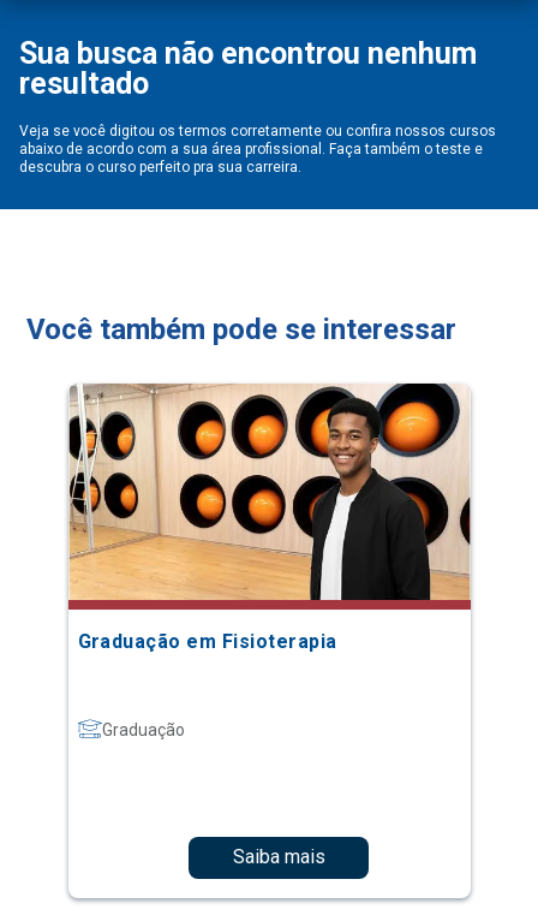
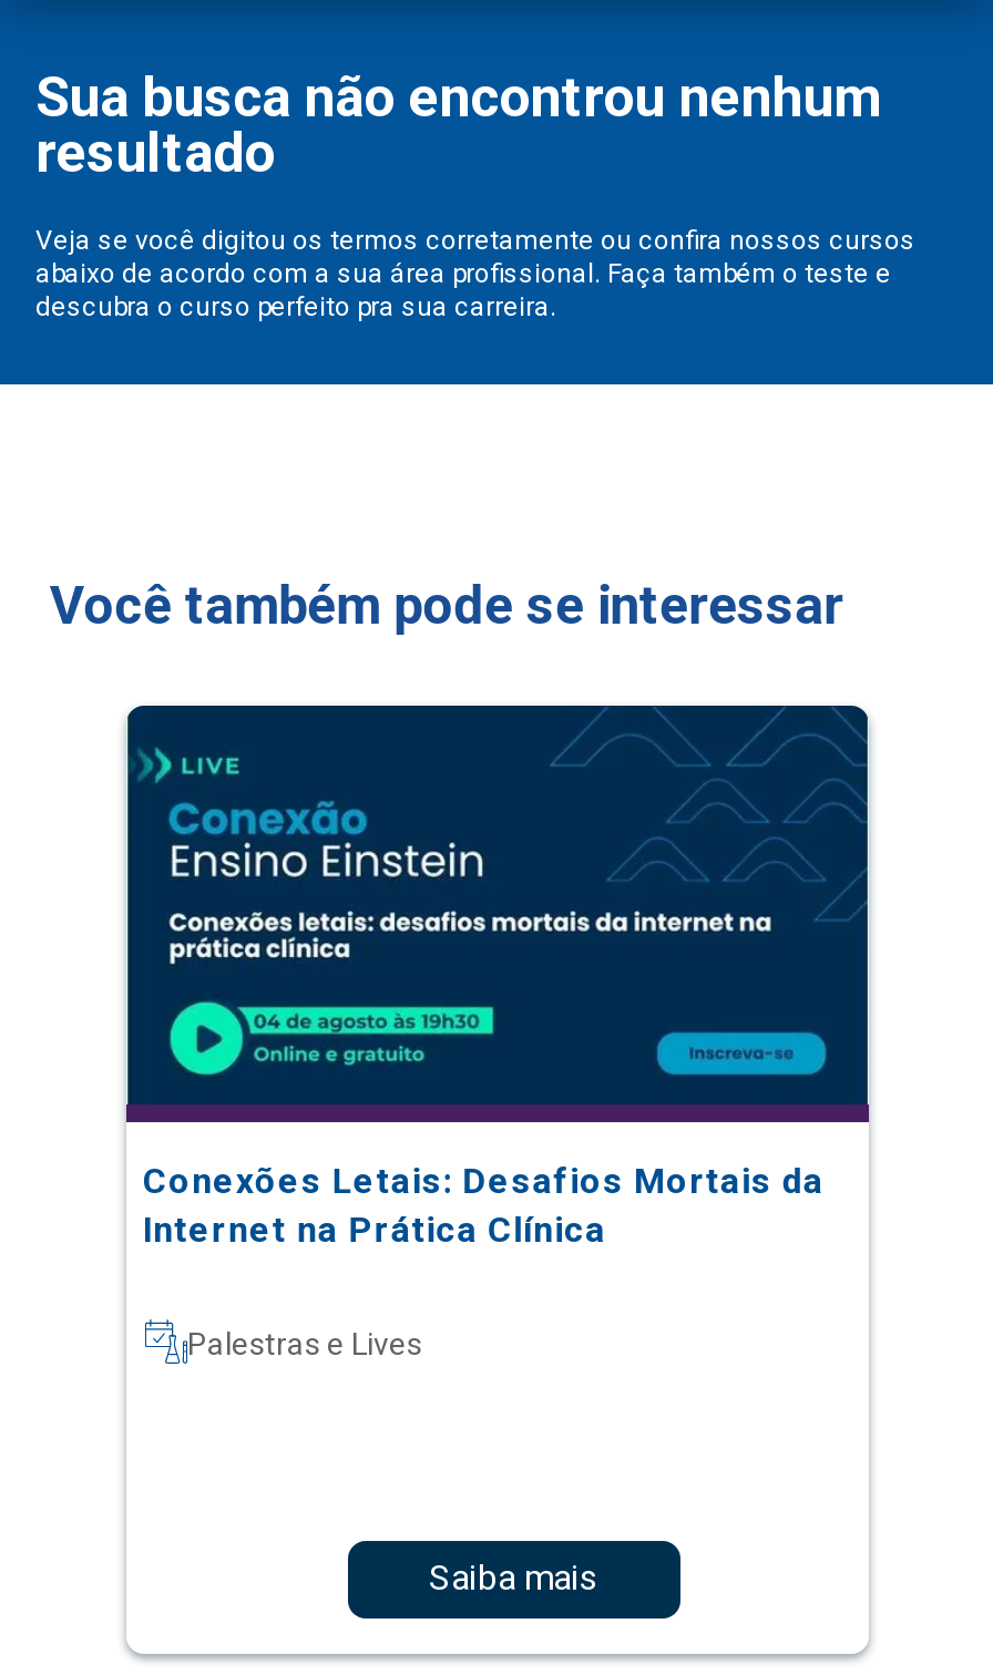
- [image]
- Graduação em Fisioterapia
+ [image]
+ Conexões Letais: Desafios Mortais da
+ Internet na Prática Clínica

- Graduação
+ Palestras e Lives
